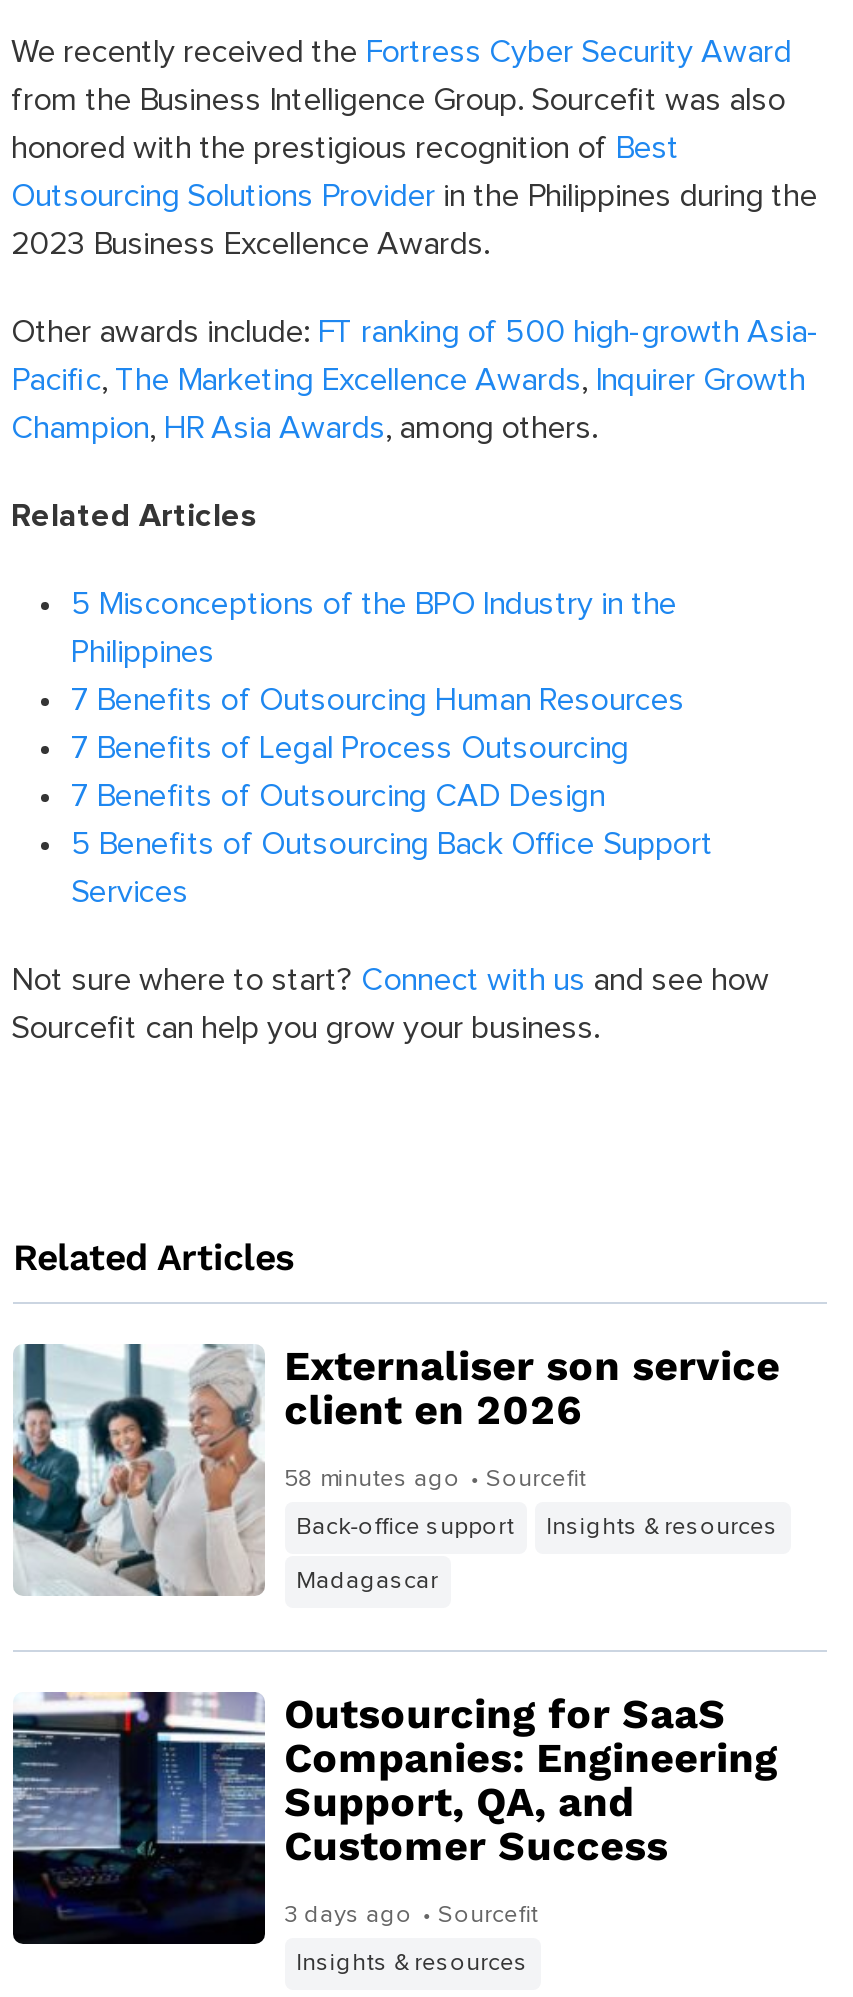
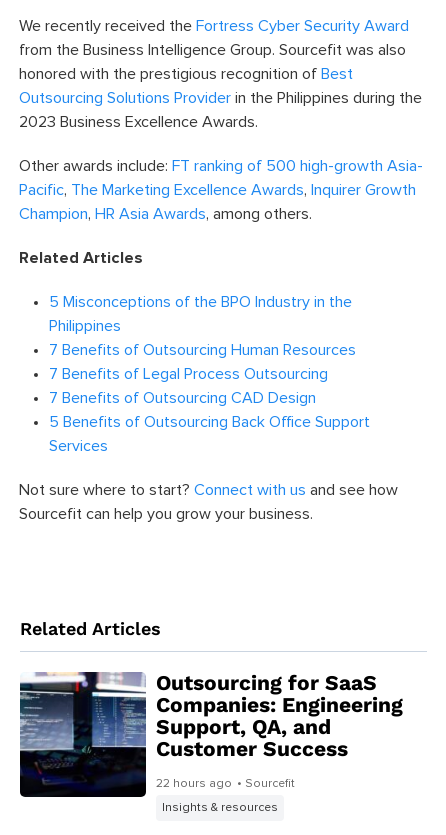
- [image]
- Externaliser son service
- client en 2026
- 58 minutes ago • Sourcefit
- Back-office support
- Insights & resources
- Madagascar

- 3 days ago • Sourcefit
+ 22 hours ago • Sourcefit
